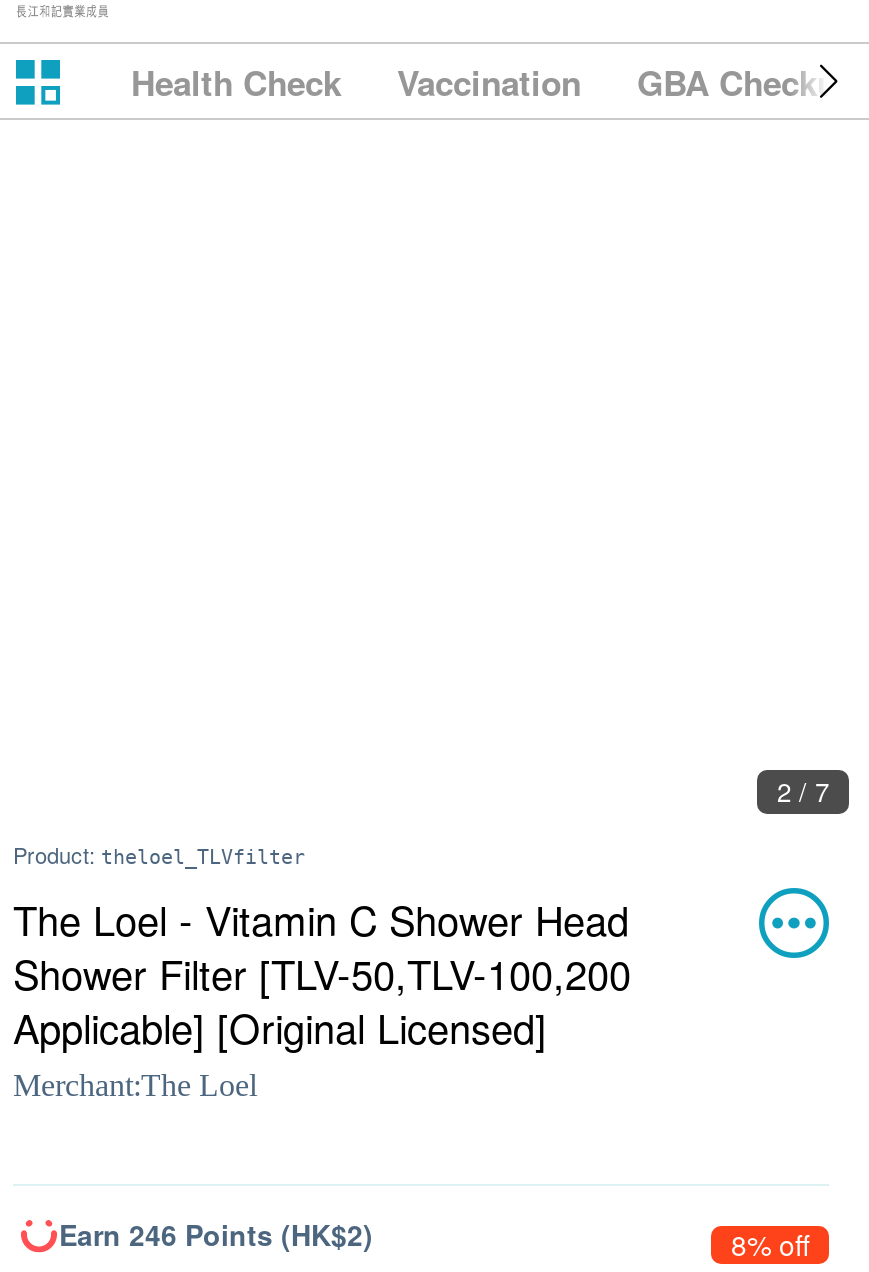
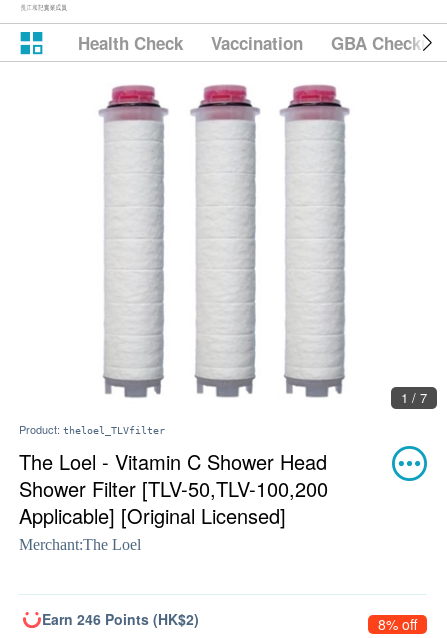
+ [image]

+ [image]

+ [image]

- 2 / 7
+ 1 / 7
